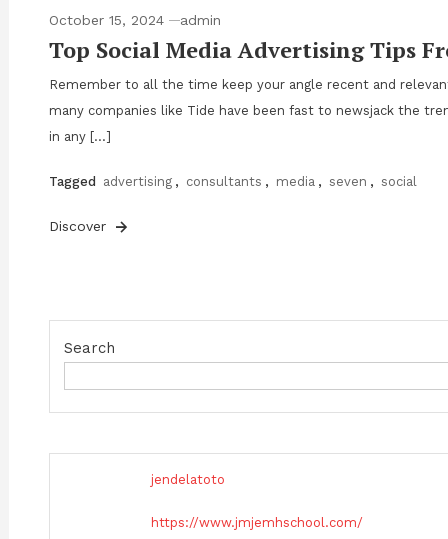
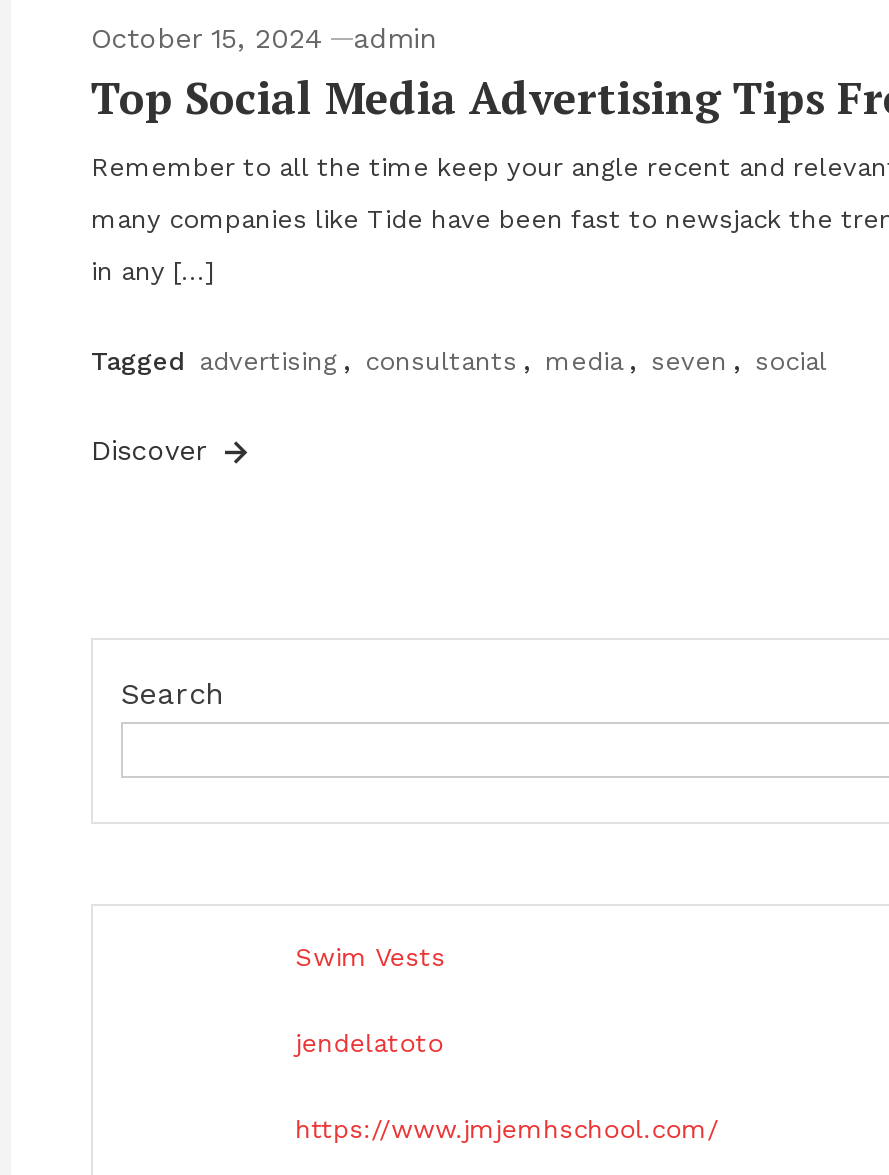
+ Swim Vests
